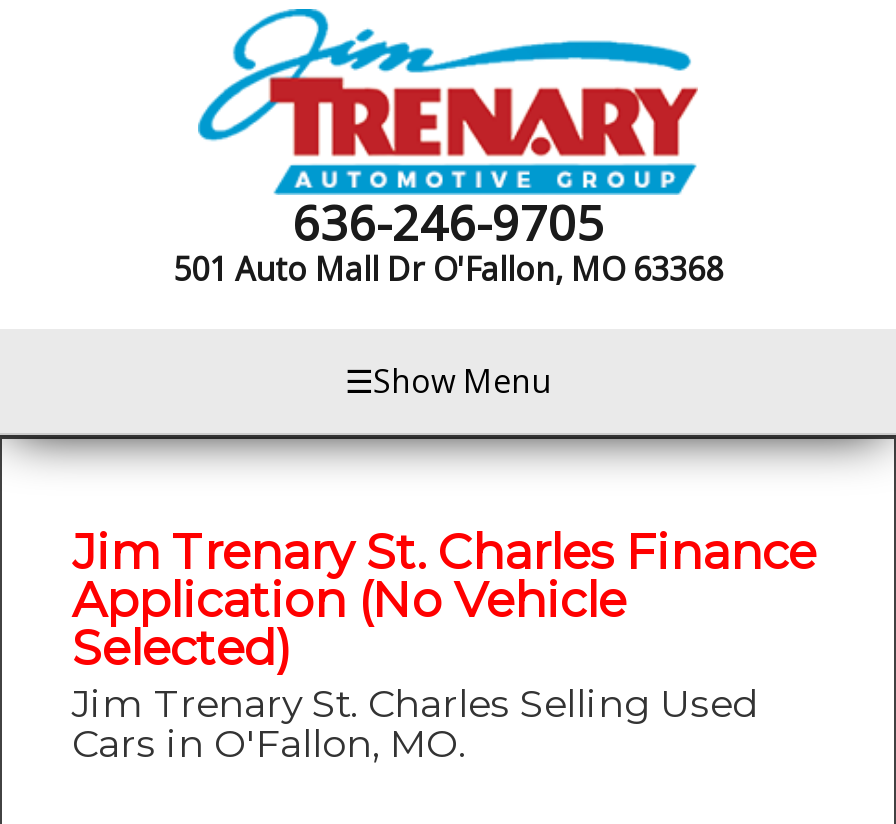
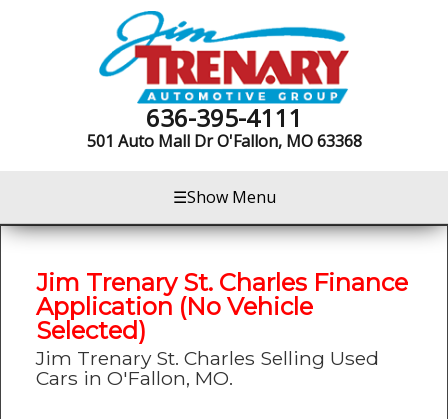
- 636-246-9705
+ 636-395-4111
